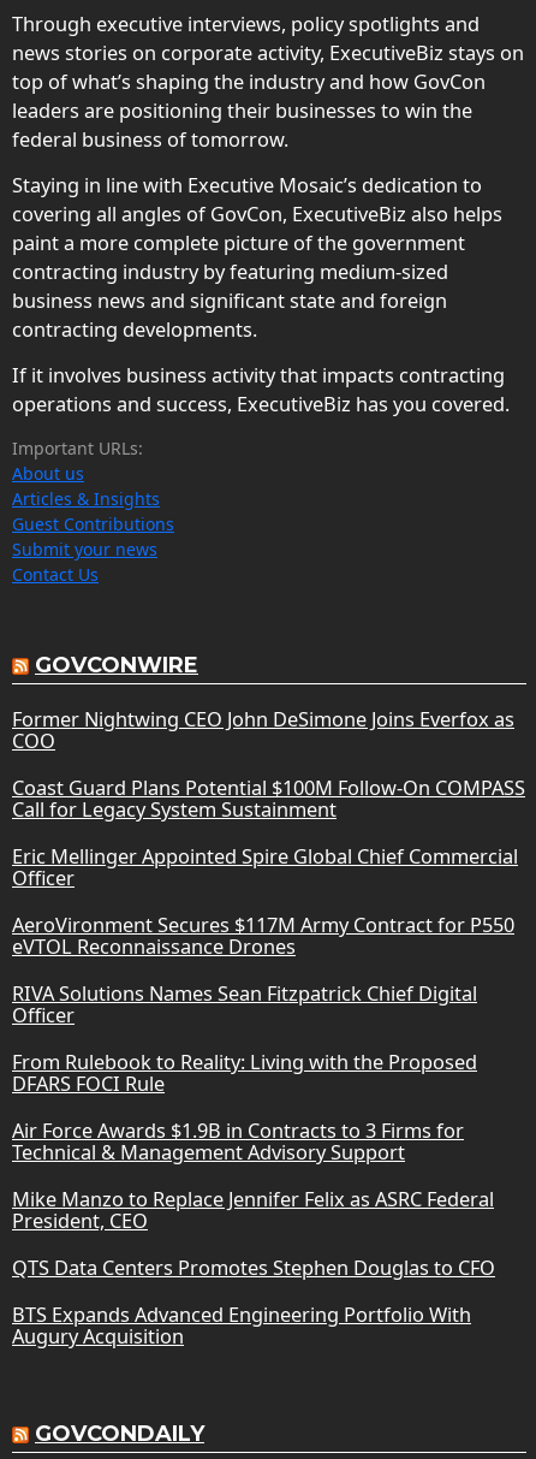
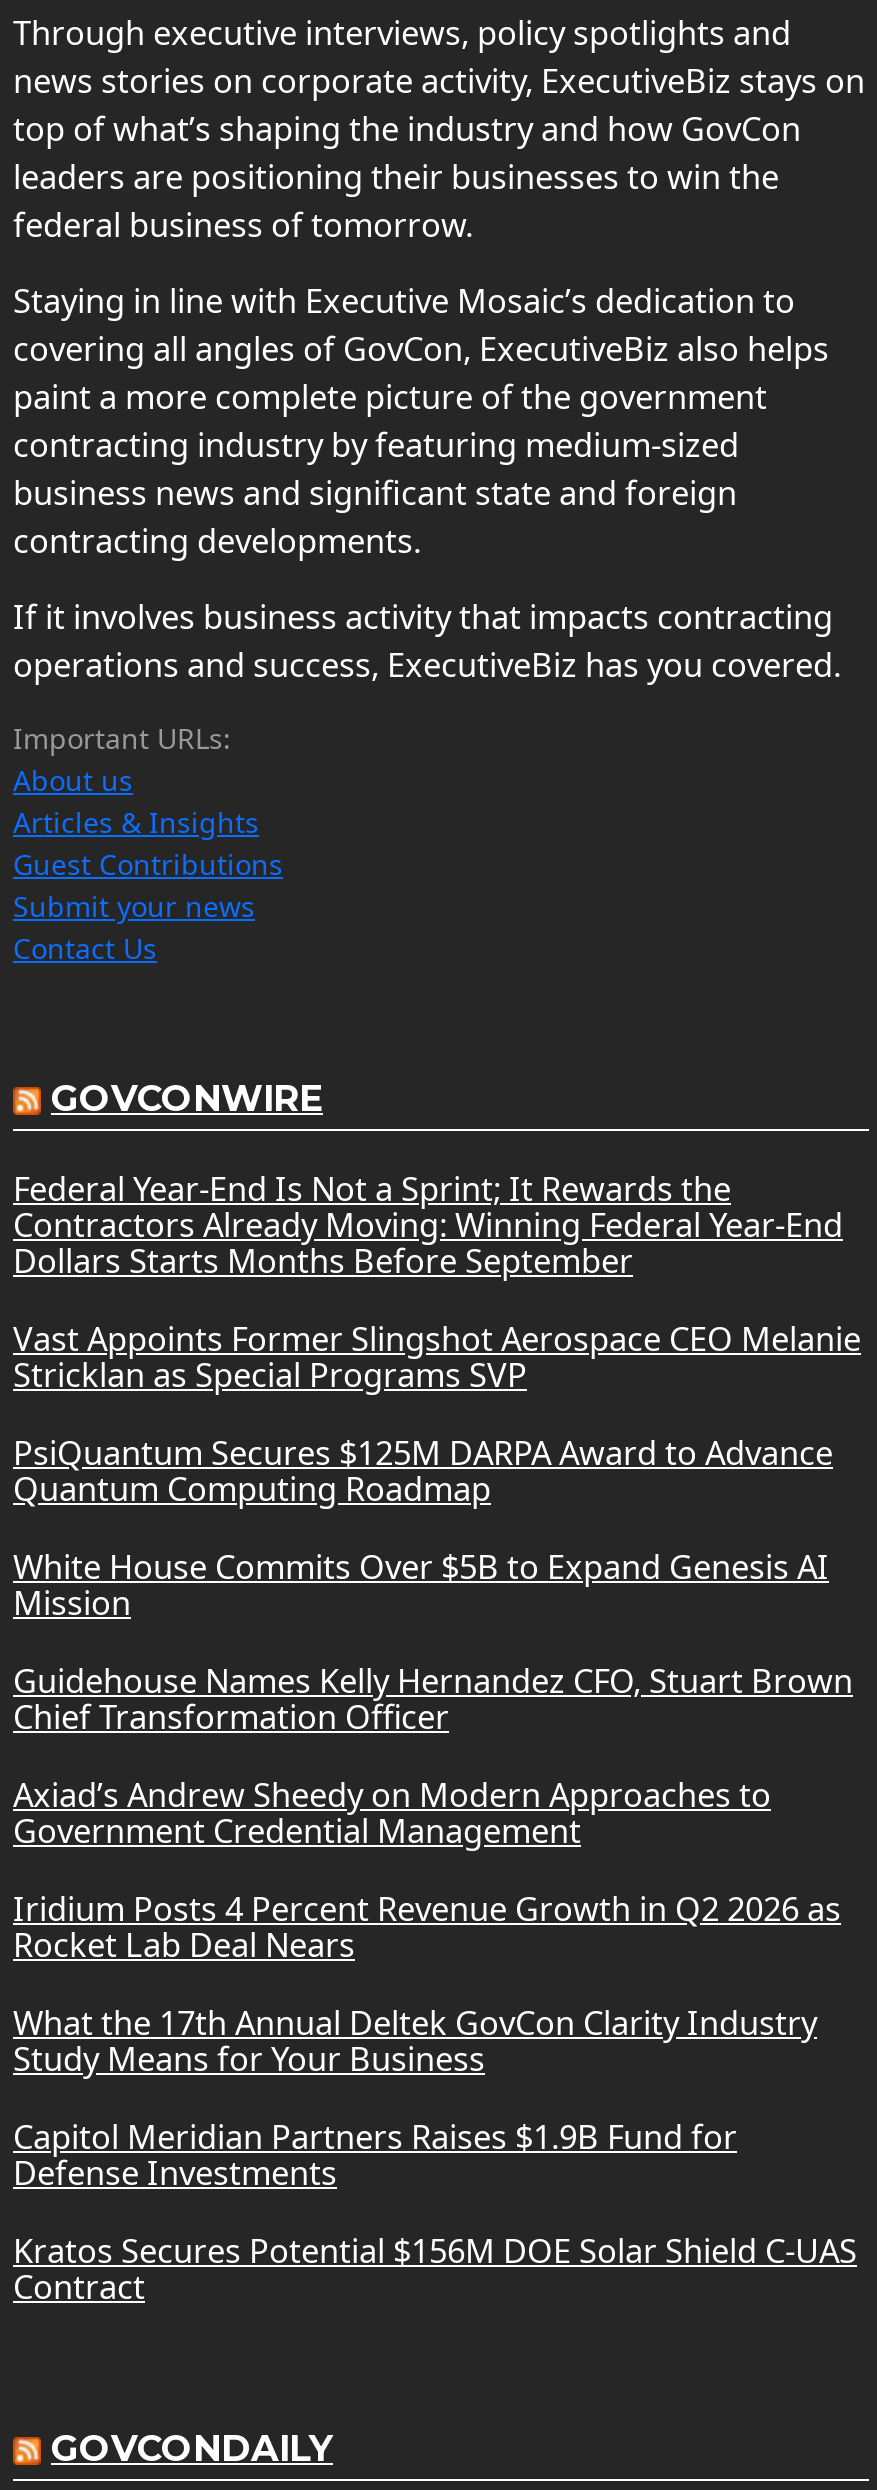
- Former Nightwing CEO John DeSimone Joins Everfox as
- COO
+ Federal Year-End Is Not a Sprint; It Rewards the
+ Contractors Already Moving: Winning Federal Year-End
+ Dollars Starts Months Before September

- Coast Guard Plans Potential $100M Follow-On COMPASS
- Call for Legacy System Sustainment
+ Vast Appoints Former Slingshot Aerospace CEO Melanie
+ Stricklan as Special Programs SVP

- Eric Mellinger Appointed Spire Global Chief Commercial
- Officer
+ PsiQuantum Secures $125M DARPA Award to Advance
+ Quantum Computing Roadmap

- AeroVironment Secures $117M Army Contract for P550
- eVTOL Reconnaissance Drones
+ White House Commits Over $5B to Expand Genesis AI
+ Mission

- RIVA Solutions Names Sean Fitzpatrick Chief Digital
- Officer
+ Guidehouse Names Kelly Hernandez CFO, Stuart Brown
+ Chief Transformation Officer

- From Rulebook to Reality: Living with the Proposed
- DFARS FOCI Rule
+ Axiad’s Andrew Sheedy on Modern Approaches to
+ Government Credential Management

- Air Force Awards $1.9B in Contracts to 3 Firms for
- Technical & Management Advisory Support
+ Iridium Posts 4 Percent Revenue Growth in Q2 2026 as
+ Rocket Lab Deal Nears

- Mike Manzo to Replace Jennifer Felix as ASRC Federal
- President, CEO
+ What the 17th Annual Deltek GovCon Clarity Industry
+ Study Means for Your Business

- QTS Data Centers Promotes Stephen Douglas to CFO
+ Capitol Meridian Partners Raises $1.9B Fund for
+ Defense Investments

- BTS Expands Advanced Engineering Portfolio With
- Augury Acquisition
+ Kratos Secures Potential $156M DOE Solar Shield C-UAS
+ Contract
